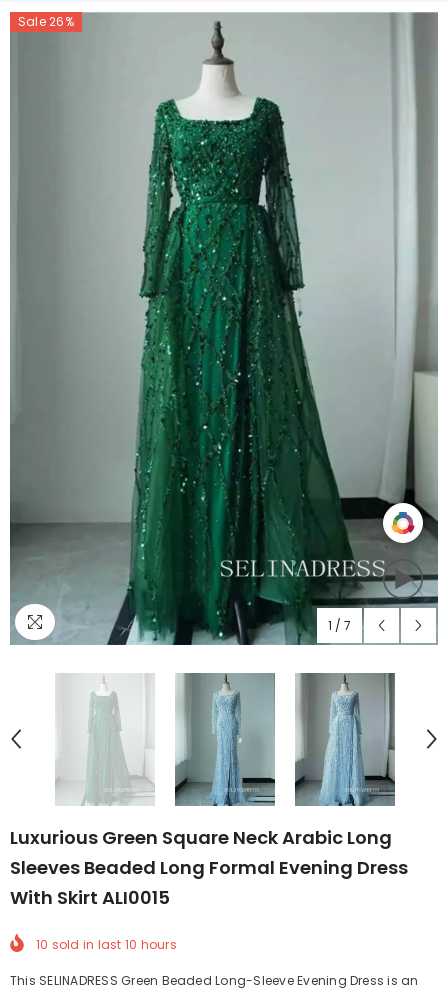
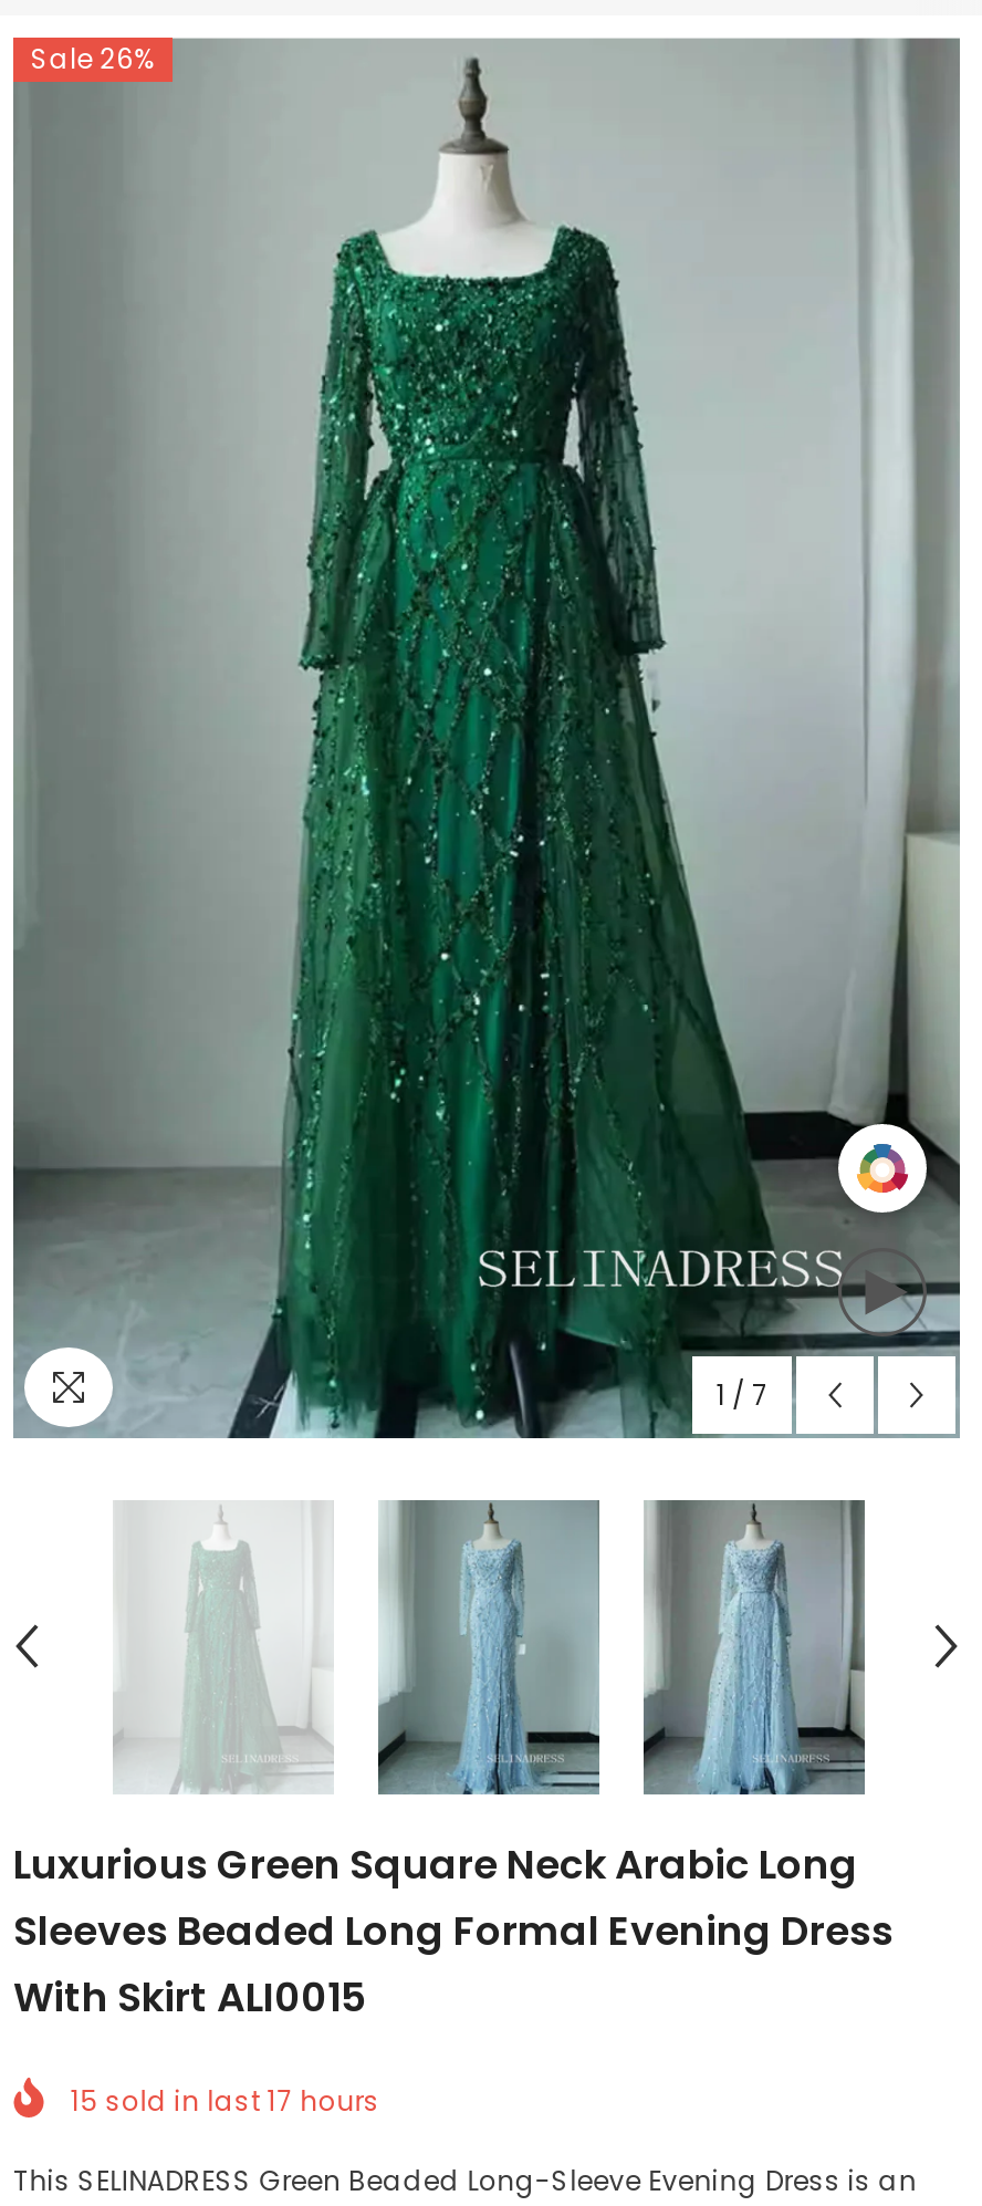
- 10 sold in last 10 hours
+ 15 sold in last 17 hours
